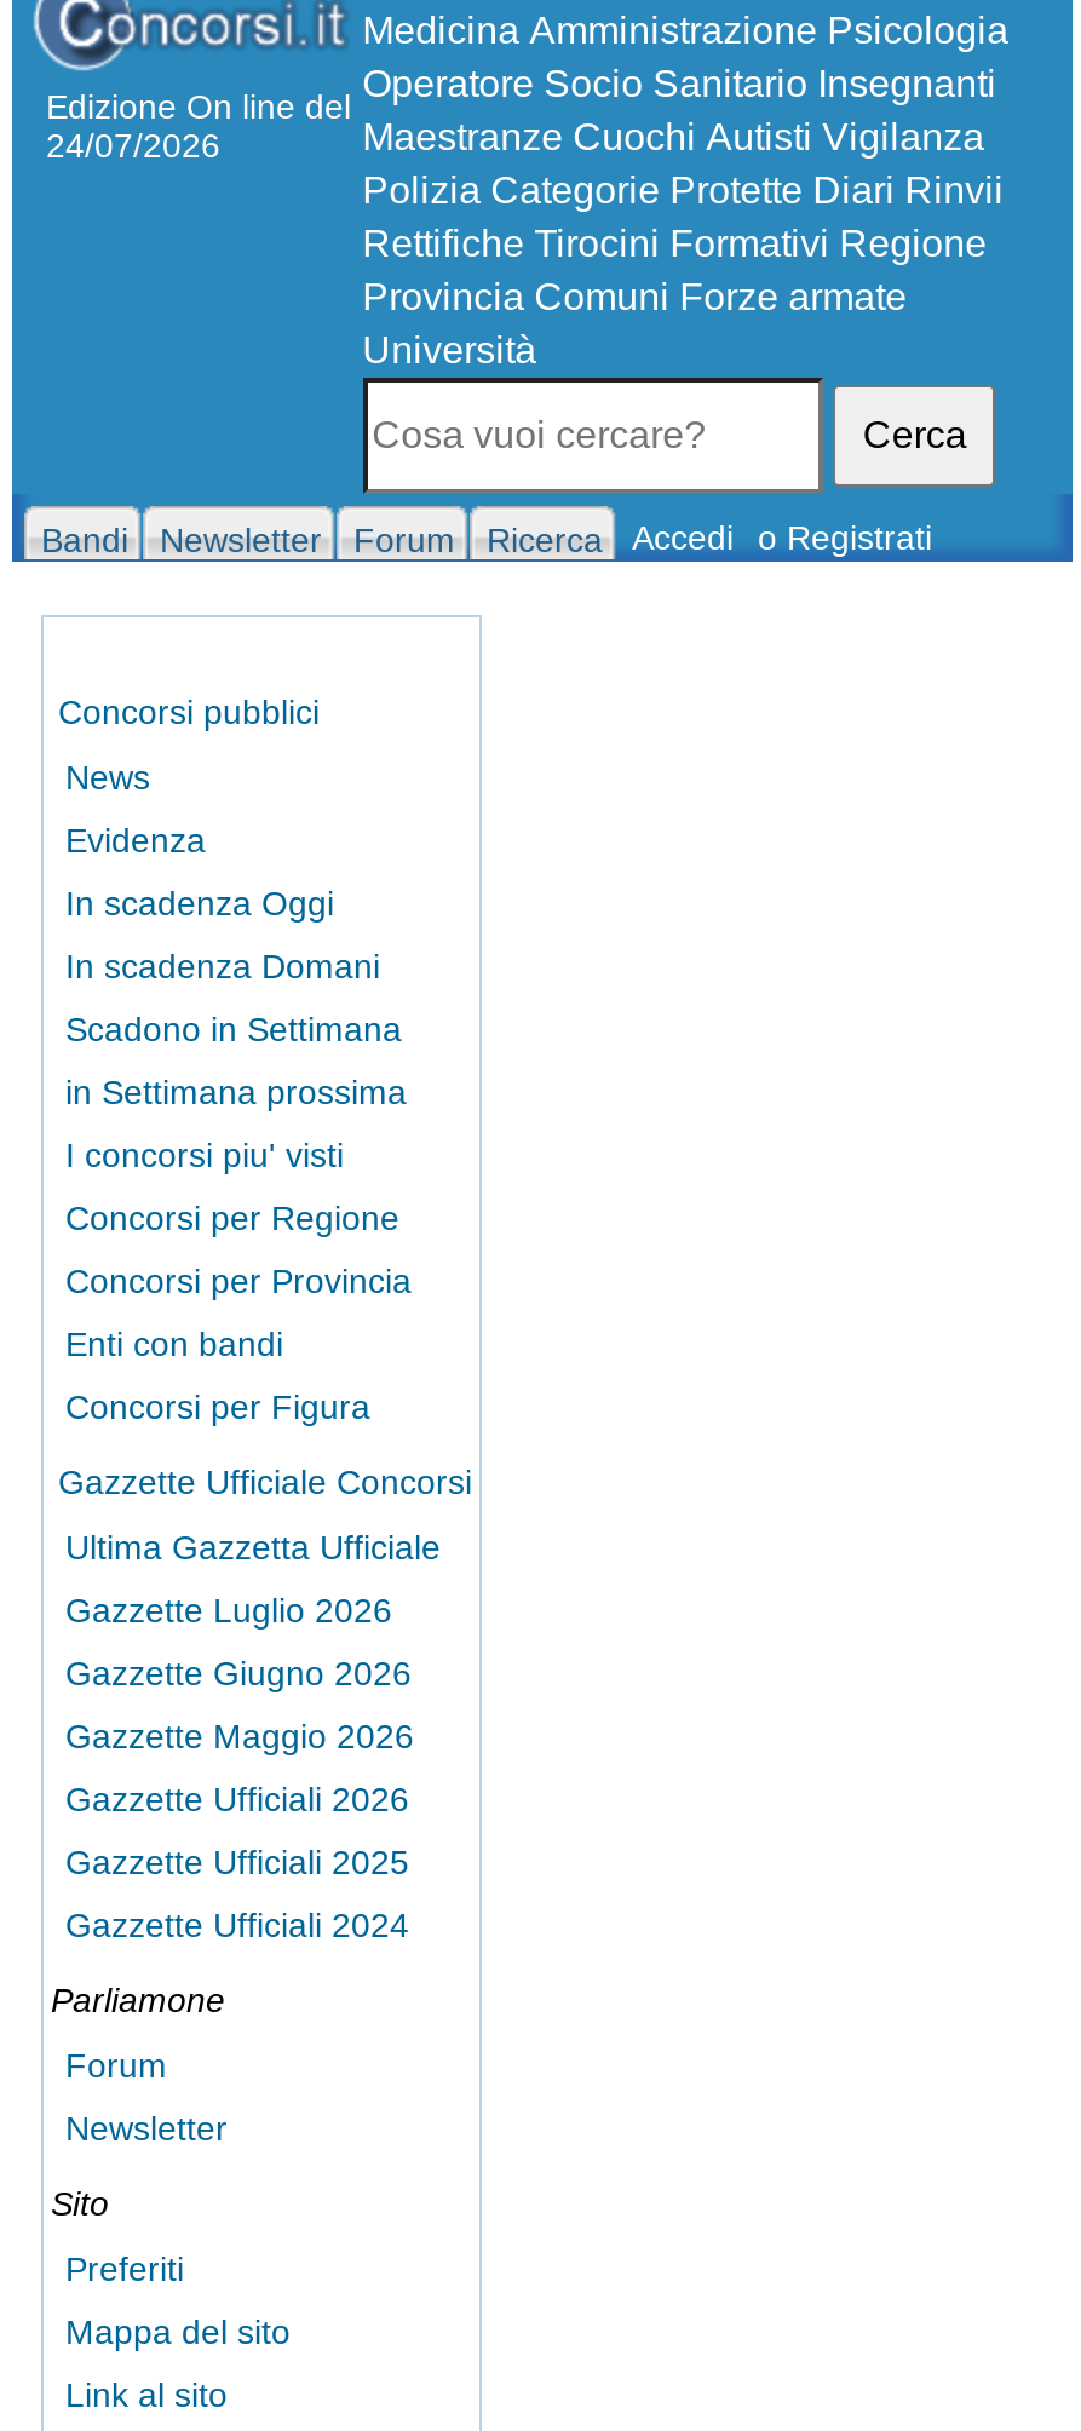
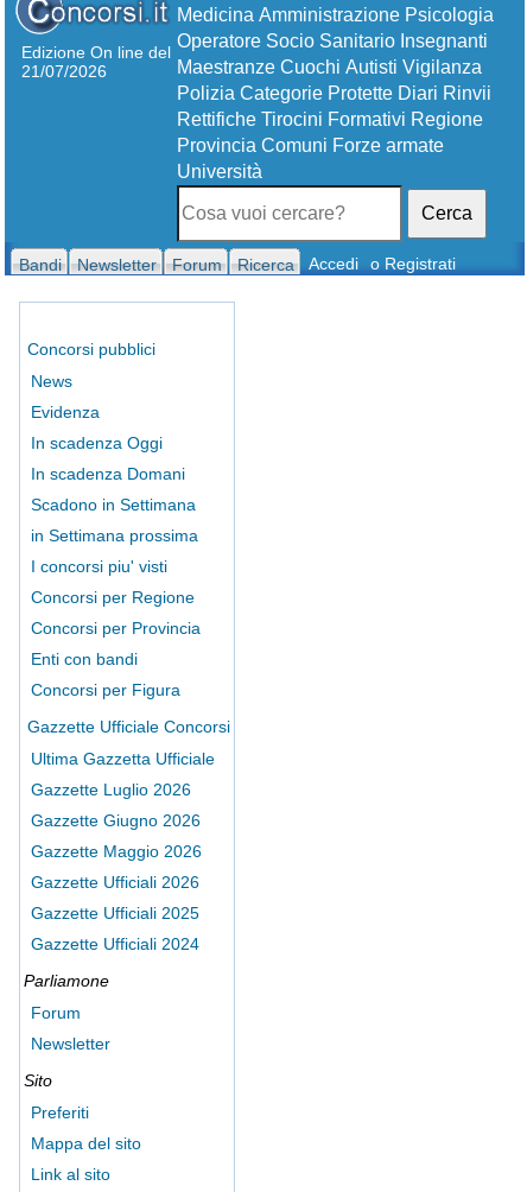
- 24/07/2026
+ 21/07/2026
